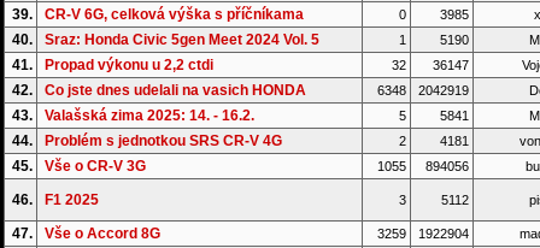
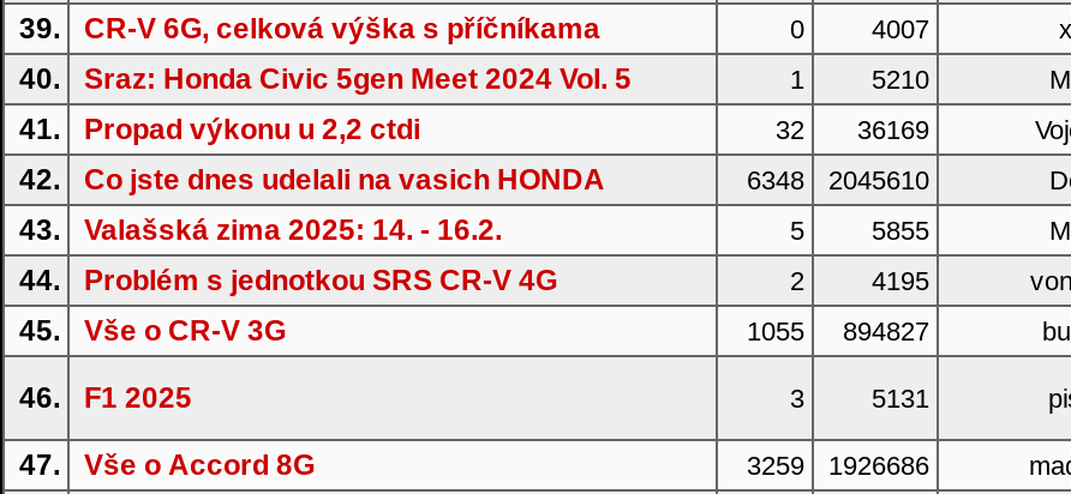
- 3985
+ 4007

- 5190
+ 5210

- 32 36147
+ 32 36169

- 6348 2042919
+ 6348 2045610

- 5841
+ 5855

- 4181
+ 4195

- 1055 894056
+ 1055 894827

- 5112
+ 5131

- 3259 1922904
+ 3259 1926686
